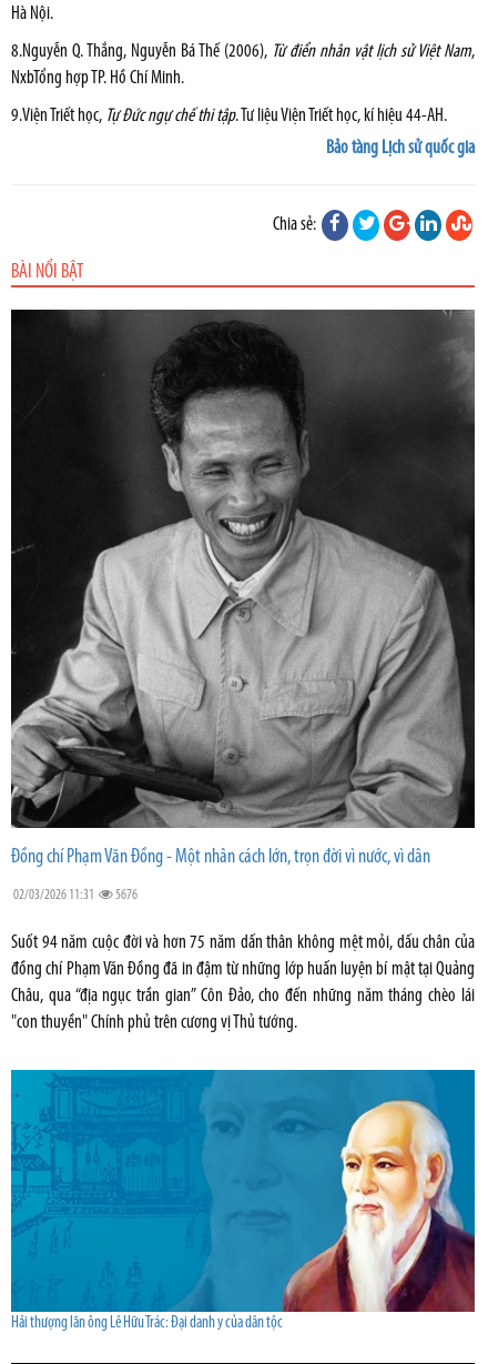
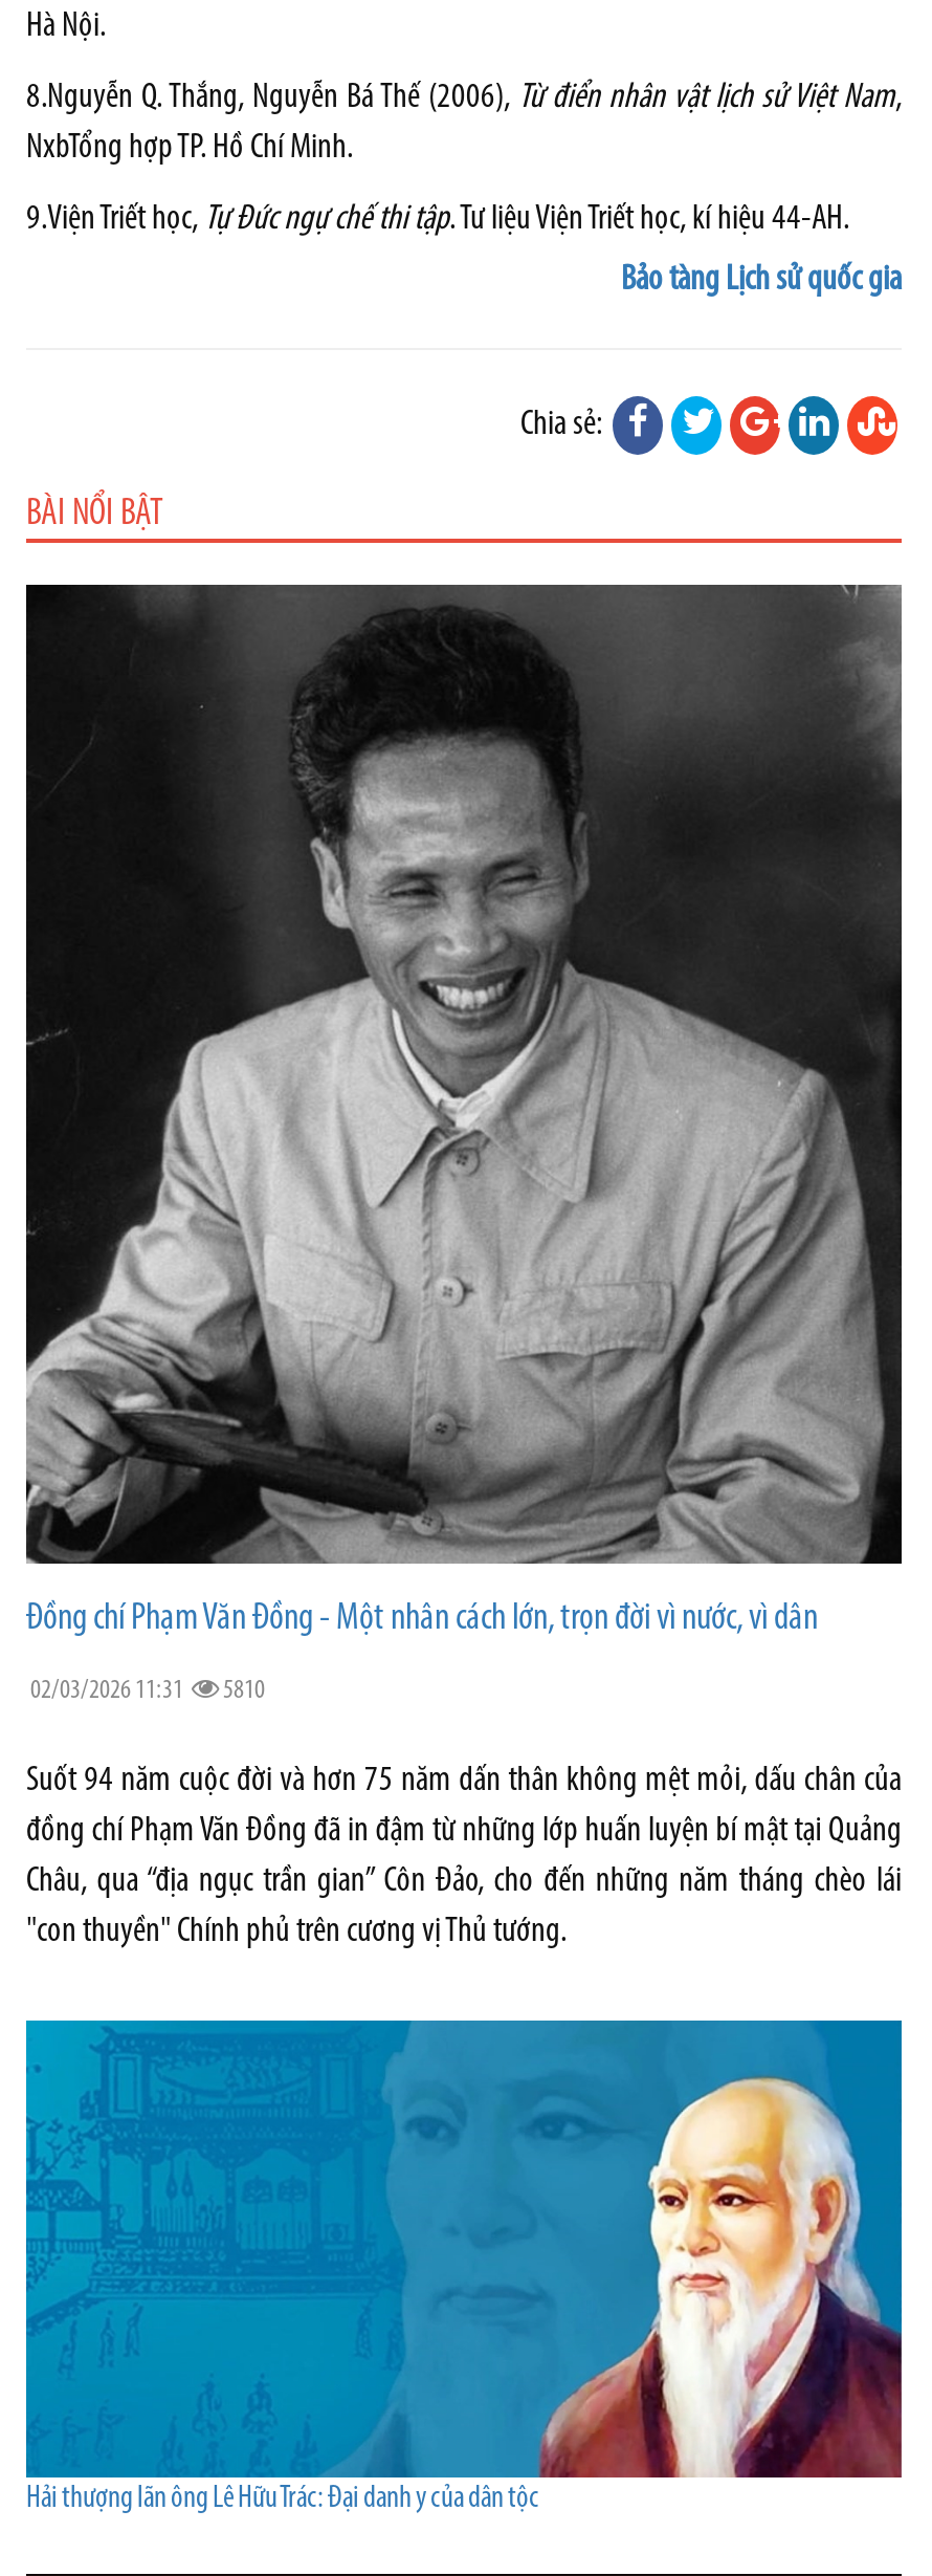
- 02/03/2026 11:31 5676
+ 02/03/2026 11:31 5810
